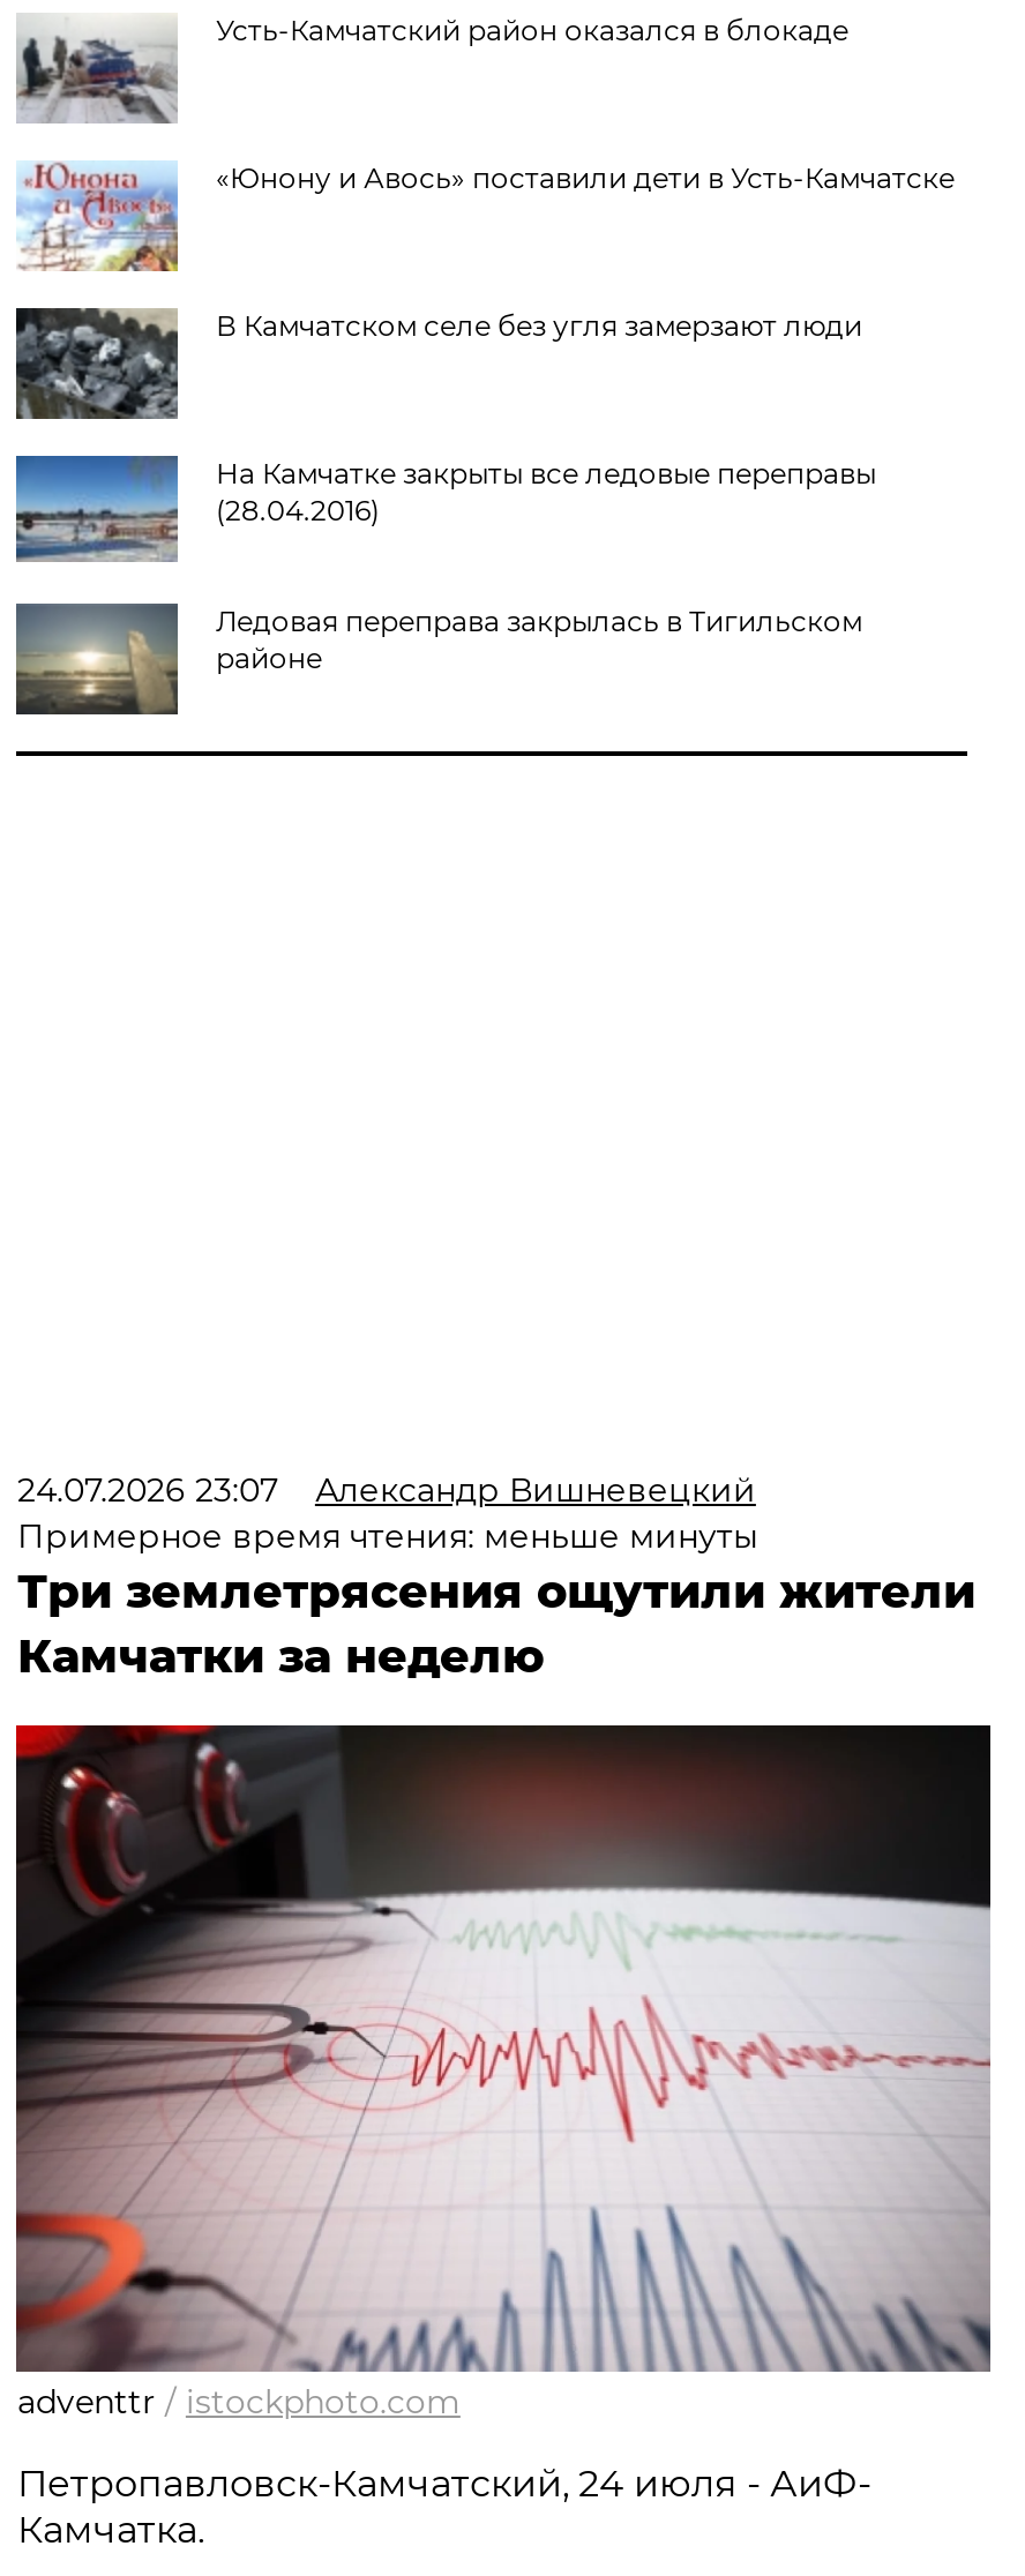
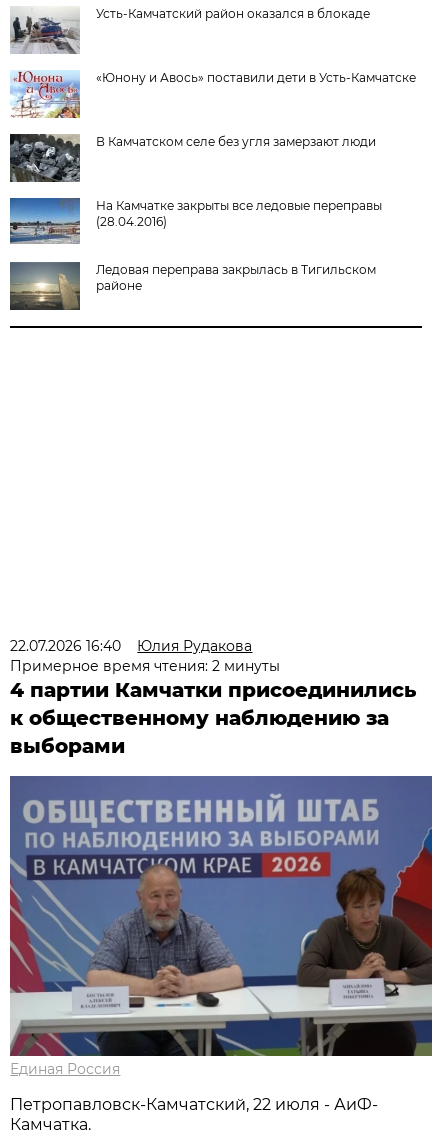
- 24.07.2026 23:07
- Александр Вишневецкий
- Примерное время чтения: меньше минуты
- Три землетрясения ощутили жители
- Камчатки за неделю
+ 22.07.2026 16:40
+ Юлия Рудакова
+ Примерное время чтения: 2 минуты
+ 4 партии Камчатки присоединились
+ к общественному наблюдению за
+ выборами

- [image]
- adventtr / istockphoto.com
+ [image]
+ Единая Россия

- Петропавловск-Камчатский, 24 июля - АиФ-
+ Петропавловск-Камчатский, 22 июля - АиФ-
